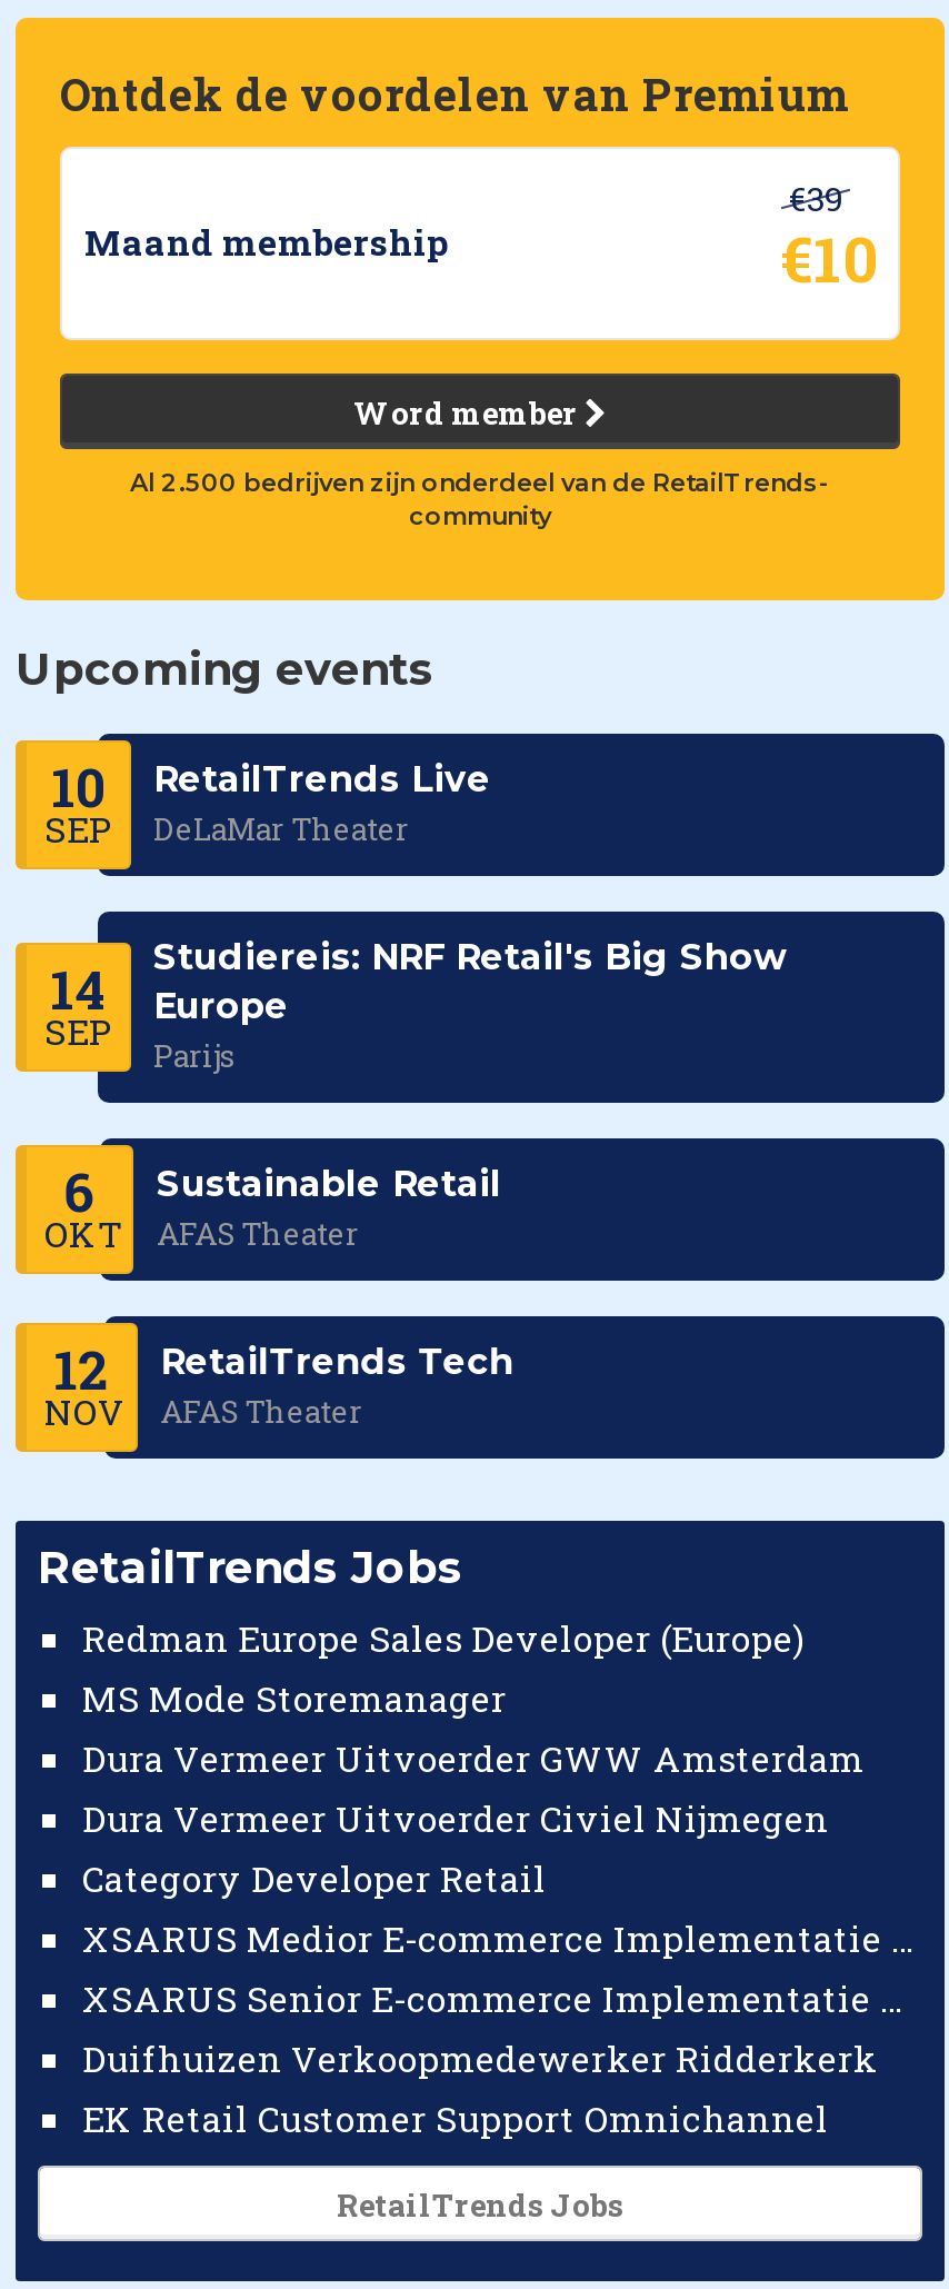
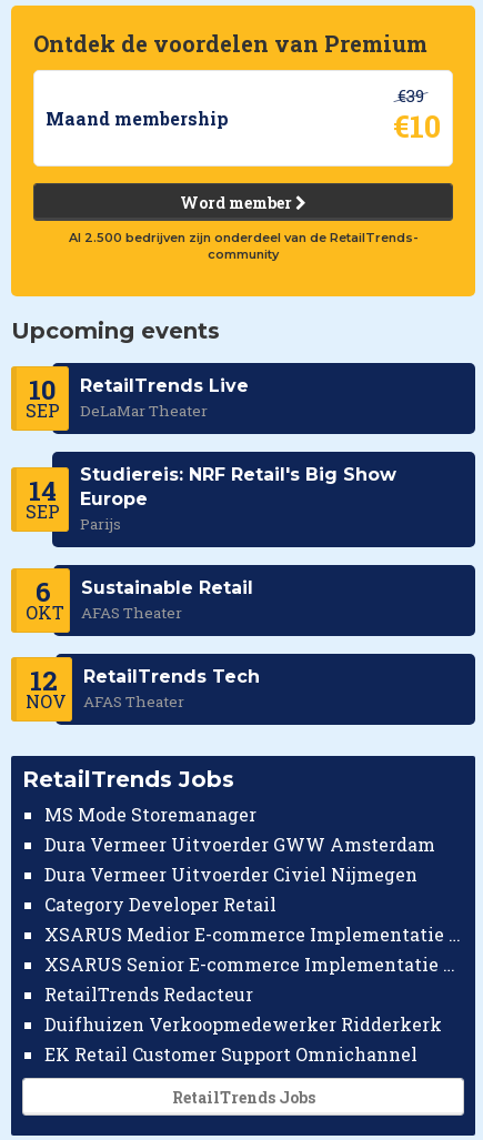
- Redman Europe Sales Developer (Europe)

moved up: MS Mode Storemanager | Dura Vermeer Uitvoerder GWW Amsterdam | Dura Vermeer Uitvoerder Civiel Nijmegen | Category Developer Retail

+ RetailTrends Redacteur
